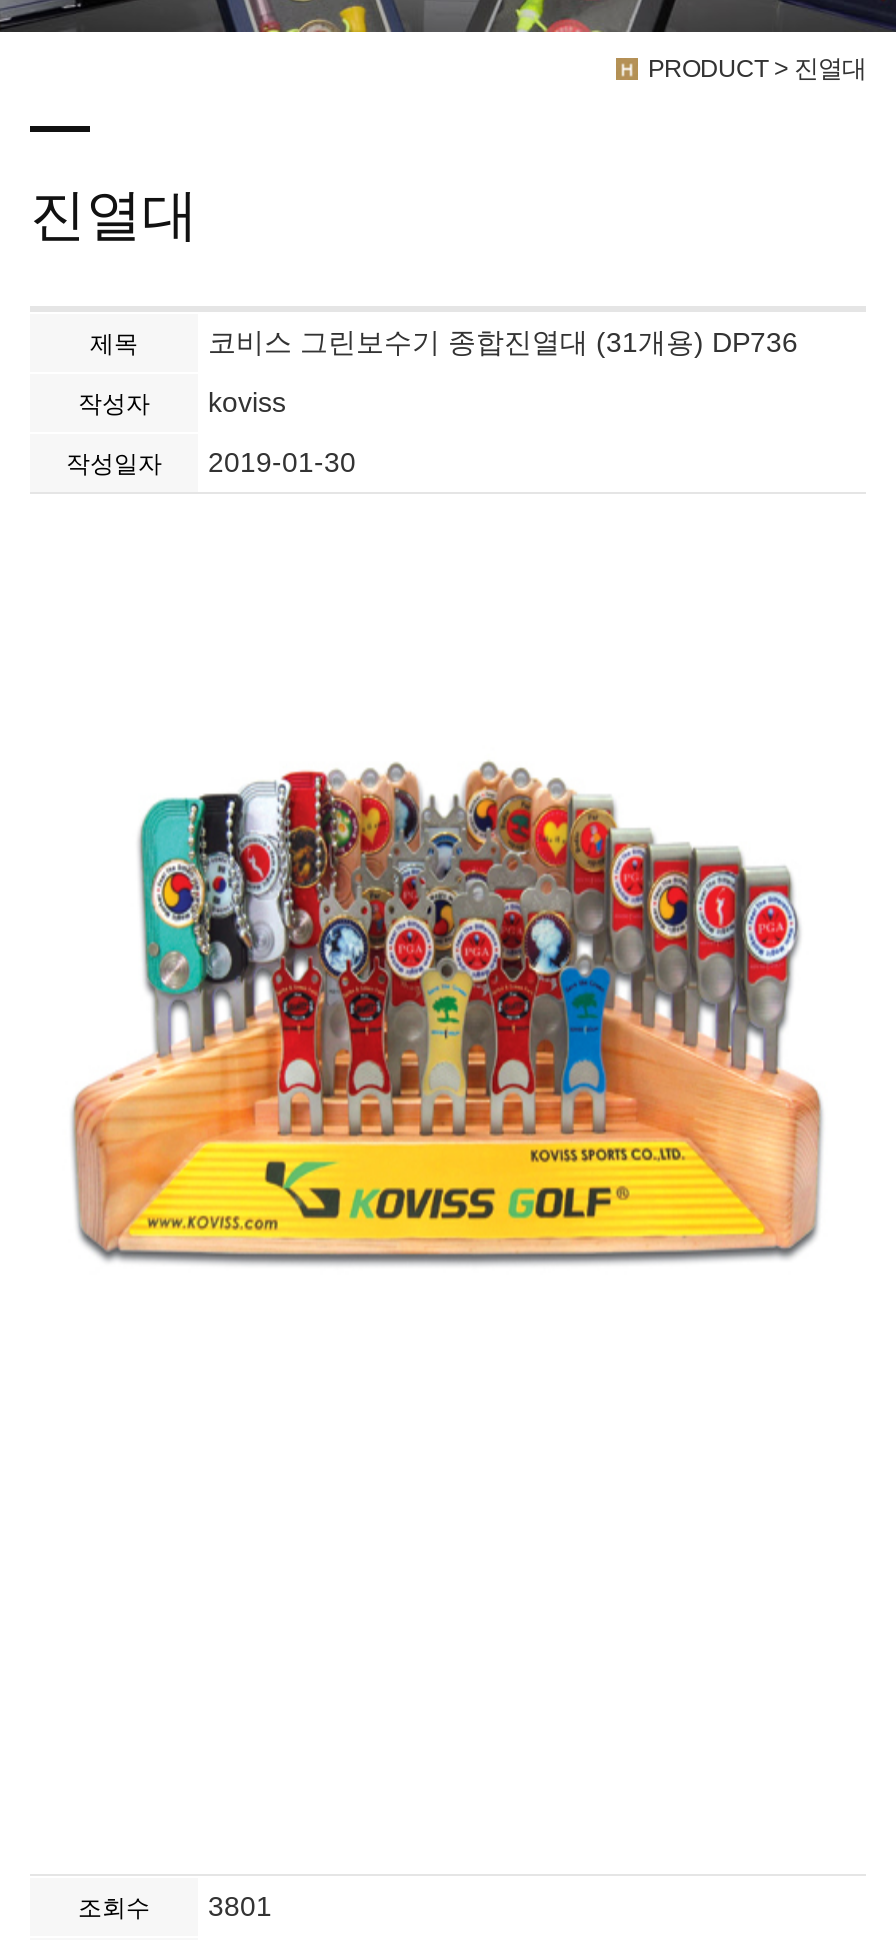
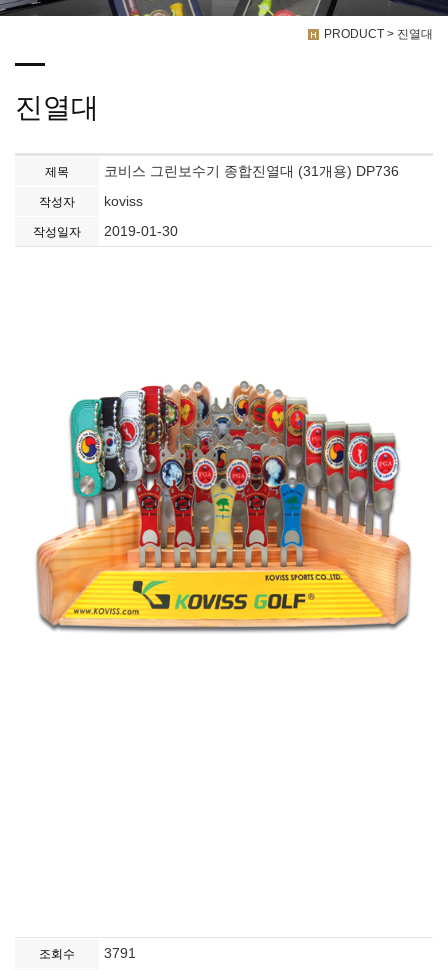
- 3801
+ 3791
